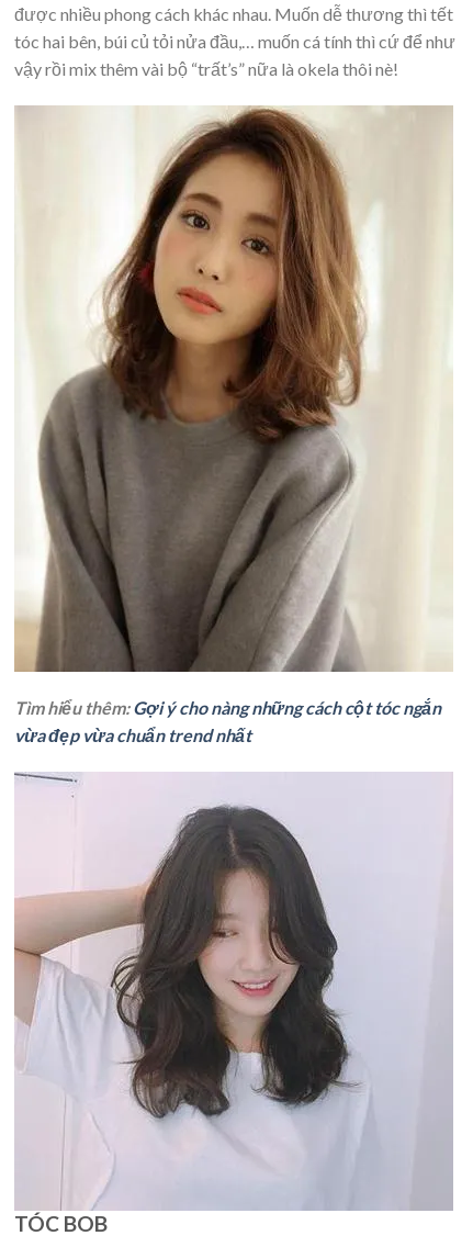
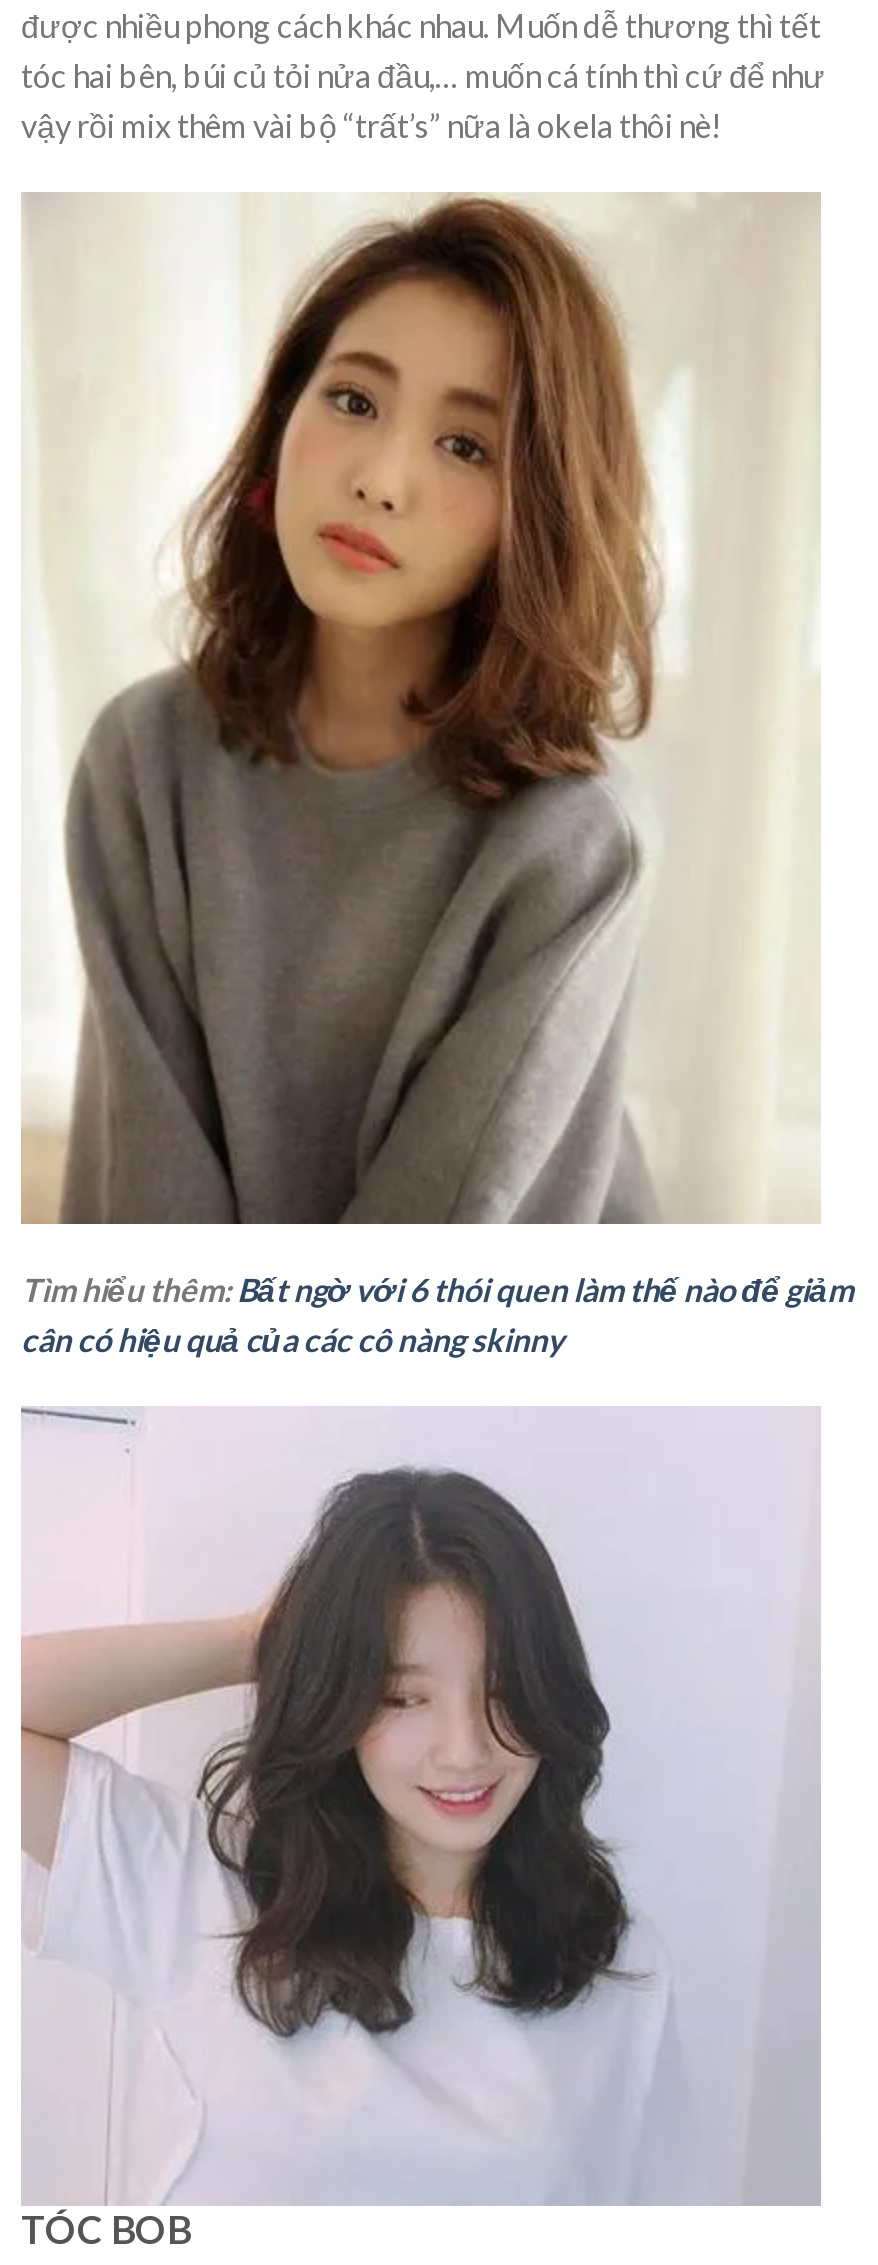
- Tìm hiểu thêm: Gợi ý cho nàng những cách cột tóc ngắn
- vừa đẹp vừa chuẩn trend nhất
+ Tìm hiểu thêm: Bất ngờ với 6 thói quen làm thế nào để giảm
+ cân có hiệu quả của các cô nàng skinny
